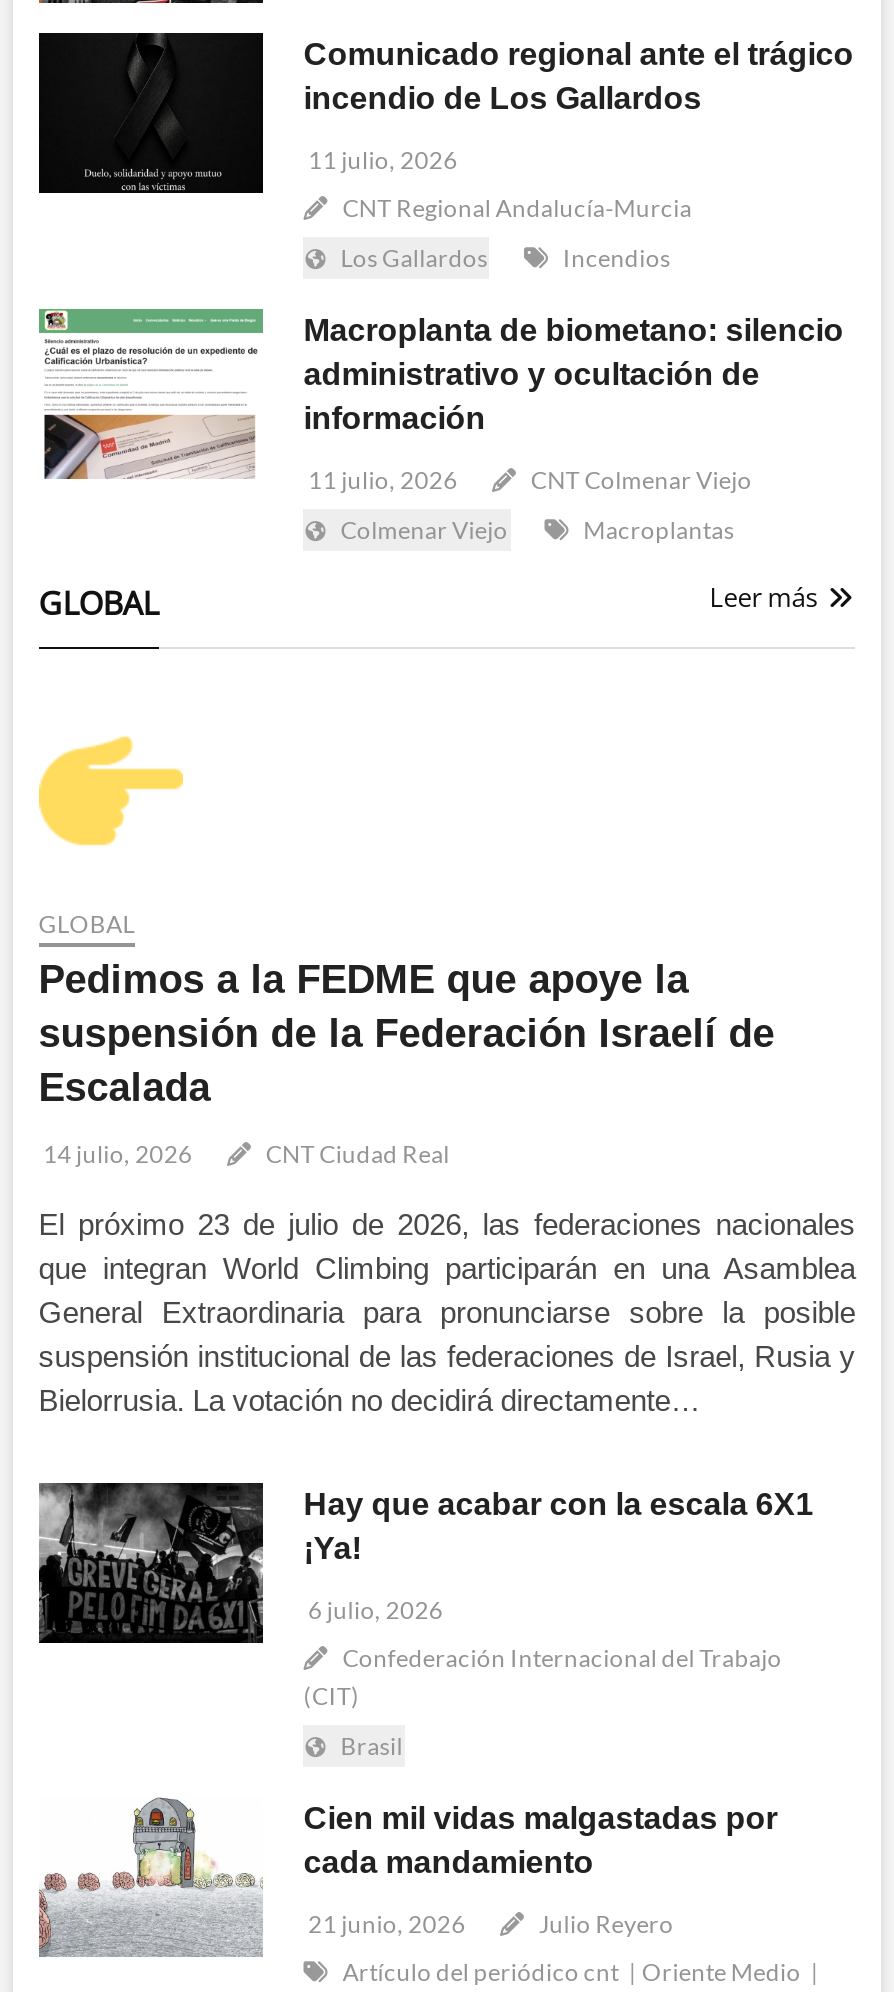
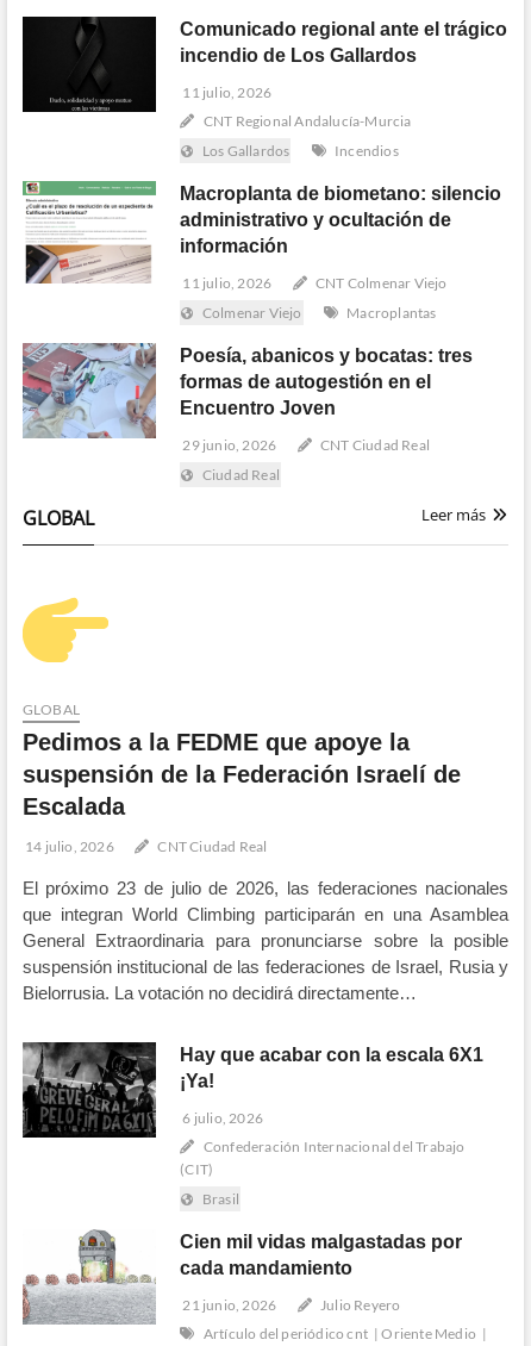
+ [image]
+ Poesía, abanicos y bocatas: tres
+ formas de autogestión en el
+ Encuentro Joven
+ 29 junio, 2026
+ CNT Ciudad Real
+ Ciudad Real
